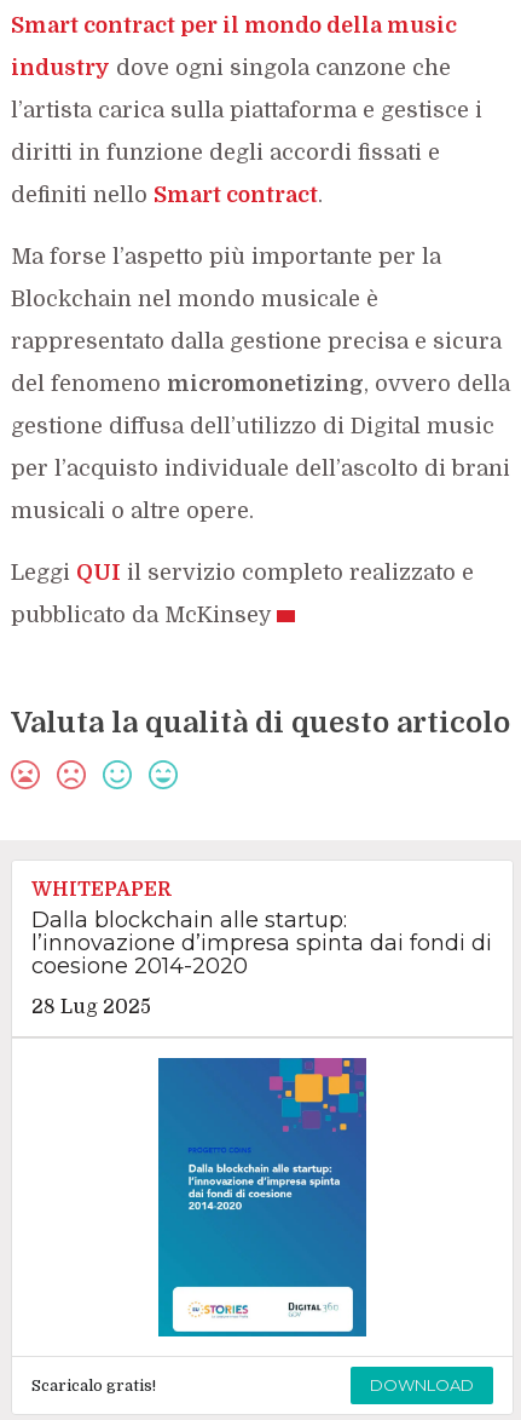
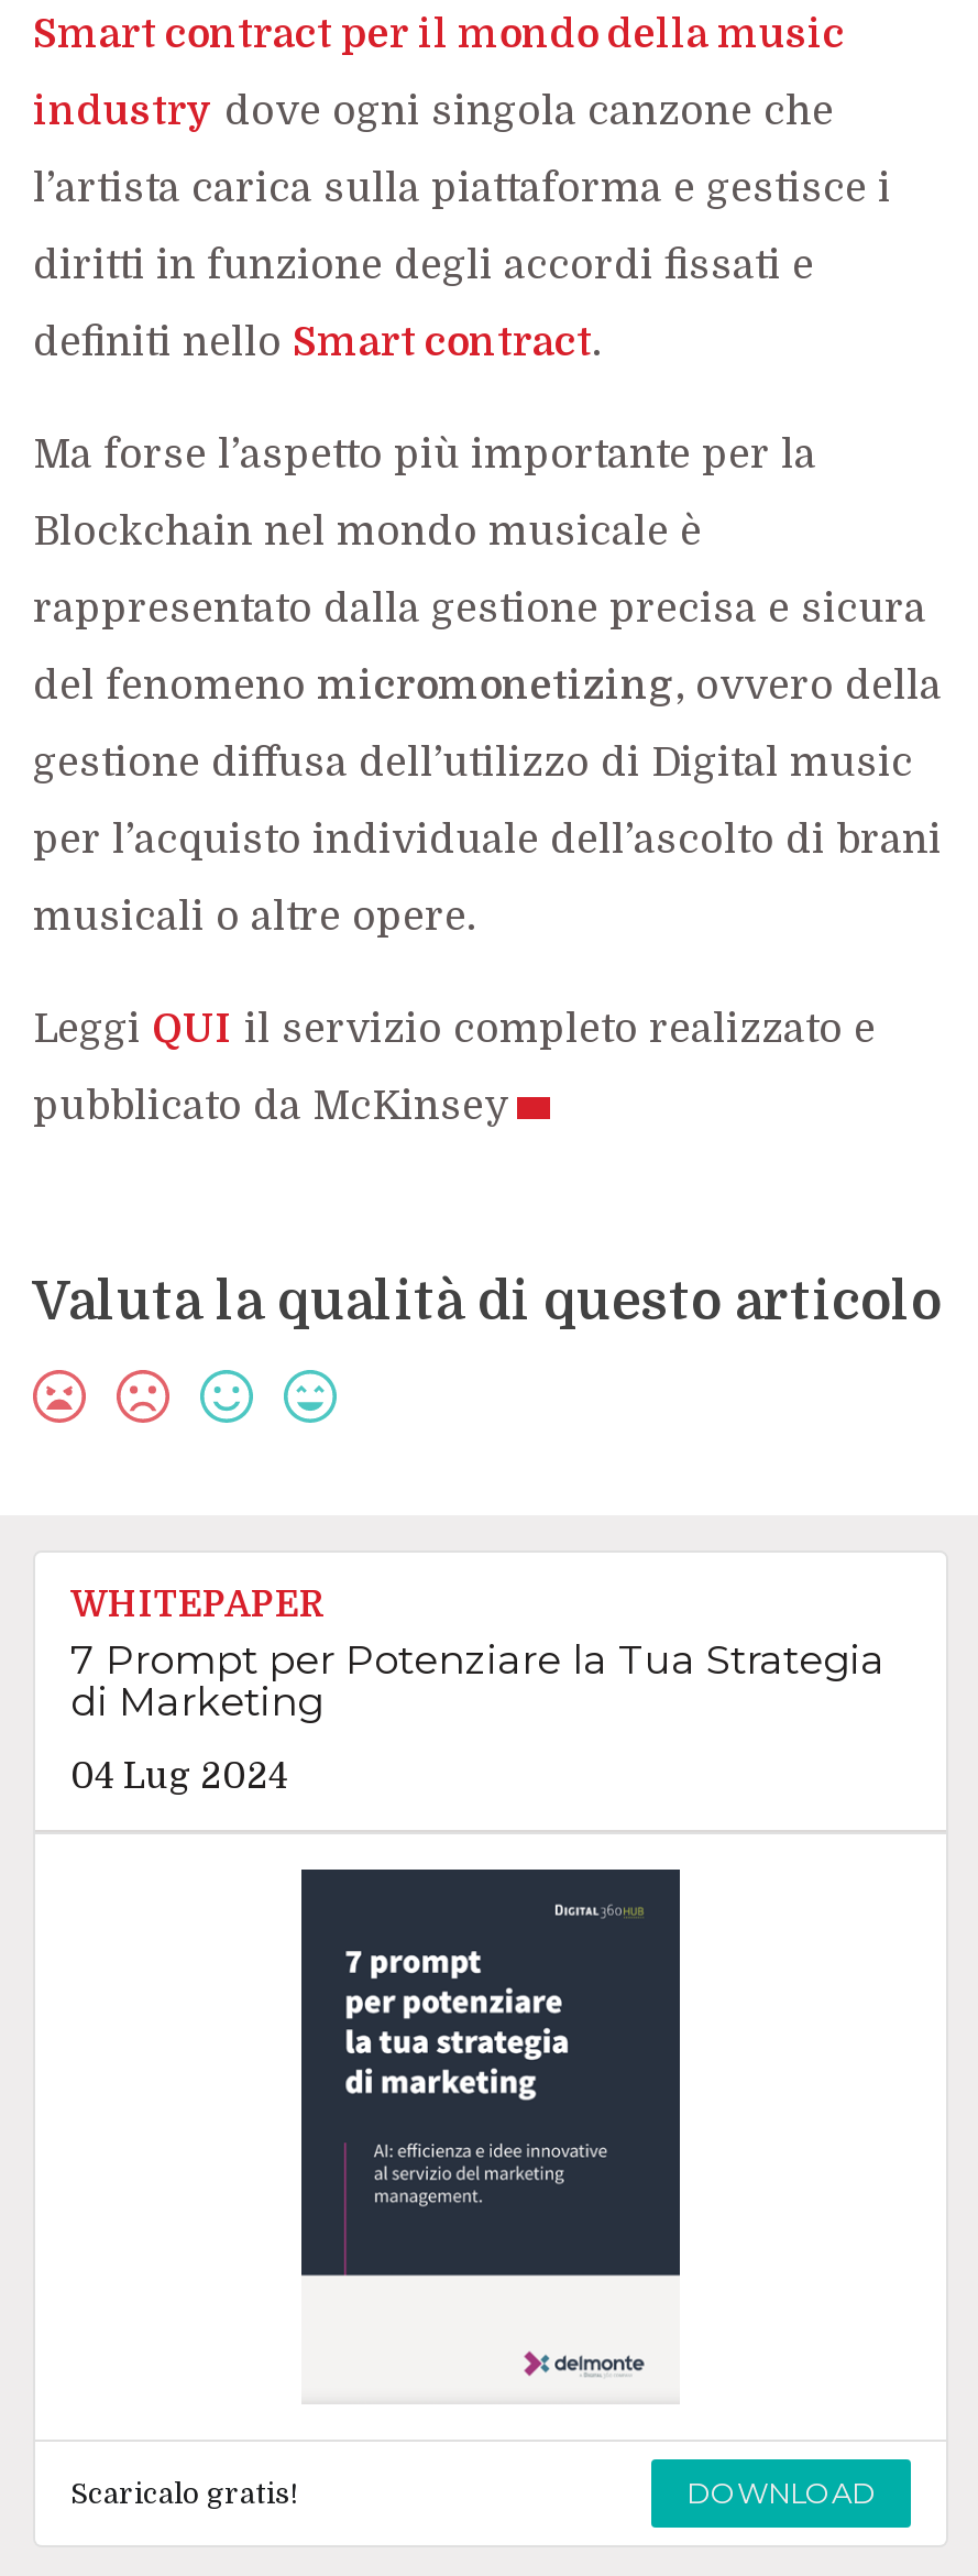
- Dalla blockchain alle startup:
- l’innovazione d’impresa spinta dai fondi di
- coesione 2014-2020
+ 7 Prompt per Potenziare la Tua Strategia
+ di Marketing

- 28 Lug 2025
+ 04 Lug 2024

- [image]
+ [image]
